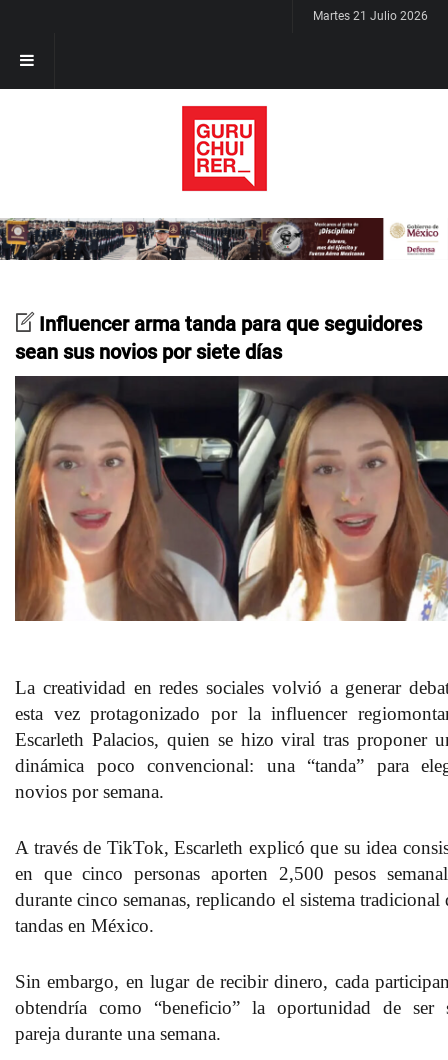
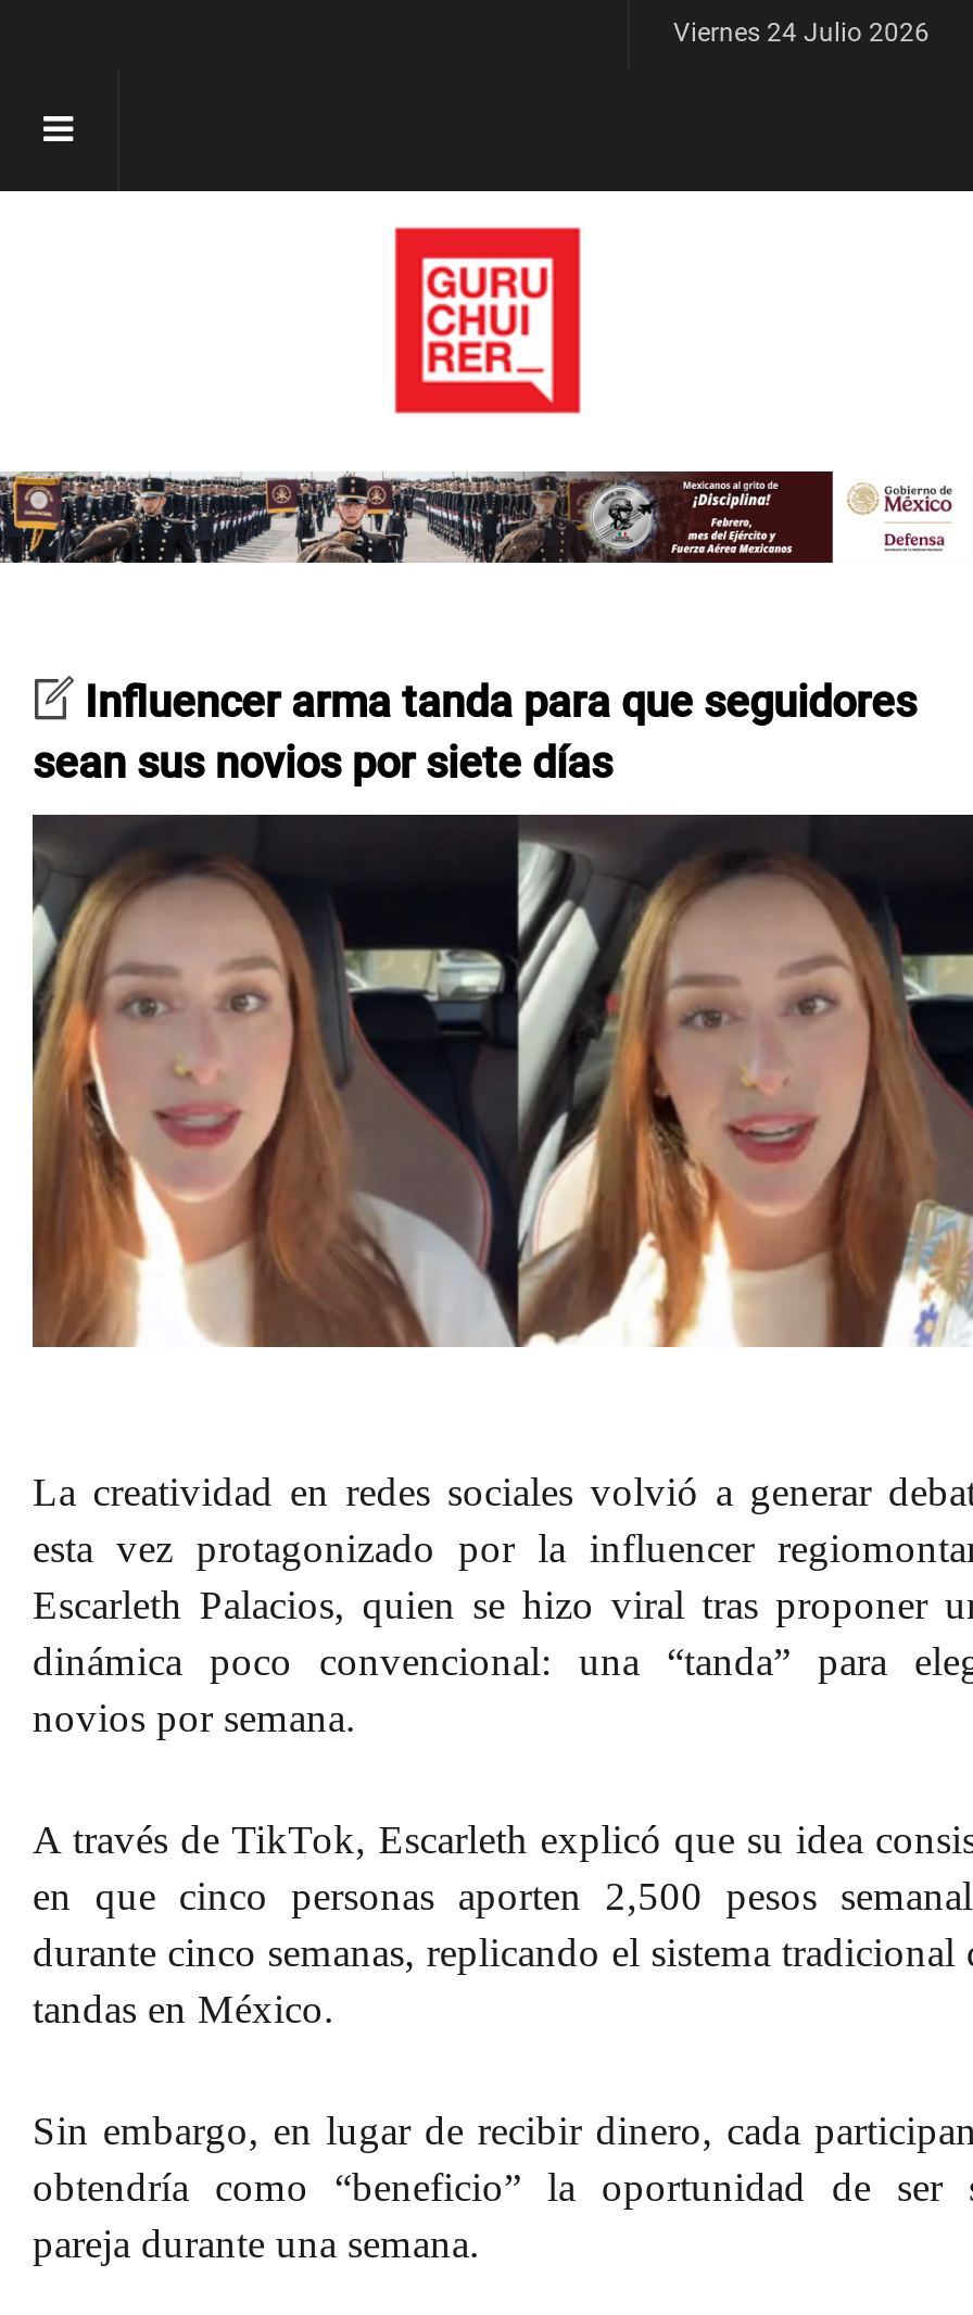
- Martes 21 Julio 2026
+ Viernes 24 Julio 2026
